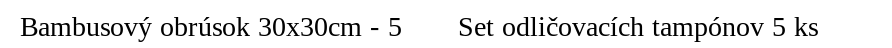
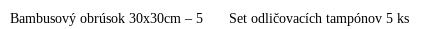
- Bambusový obrúsok 30x30cm - 5
+ Bambusový obrúsok 30x30cm – 5
